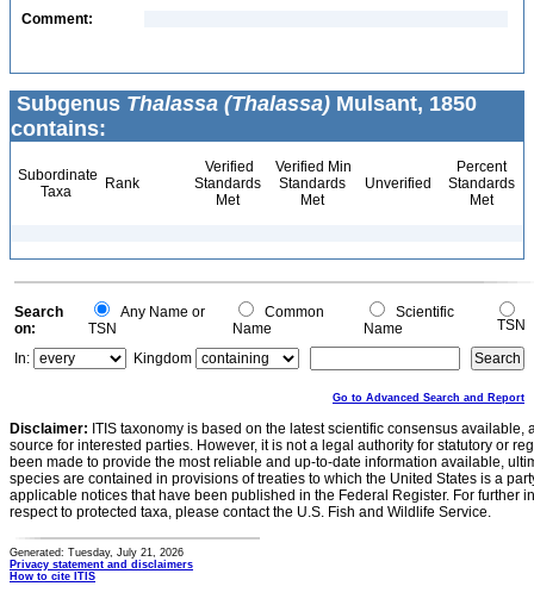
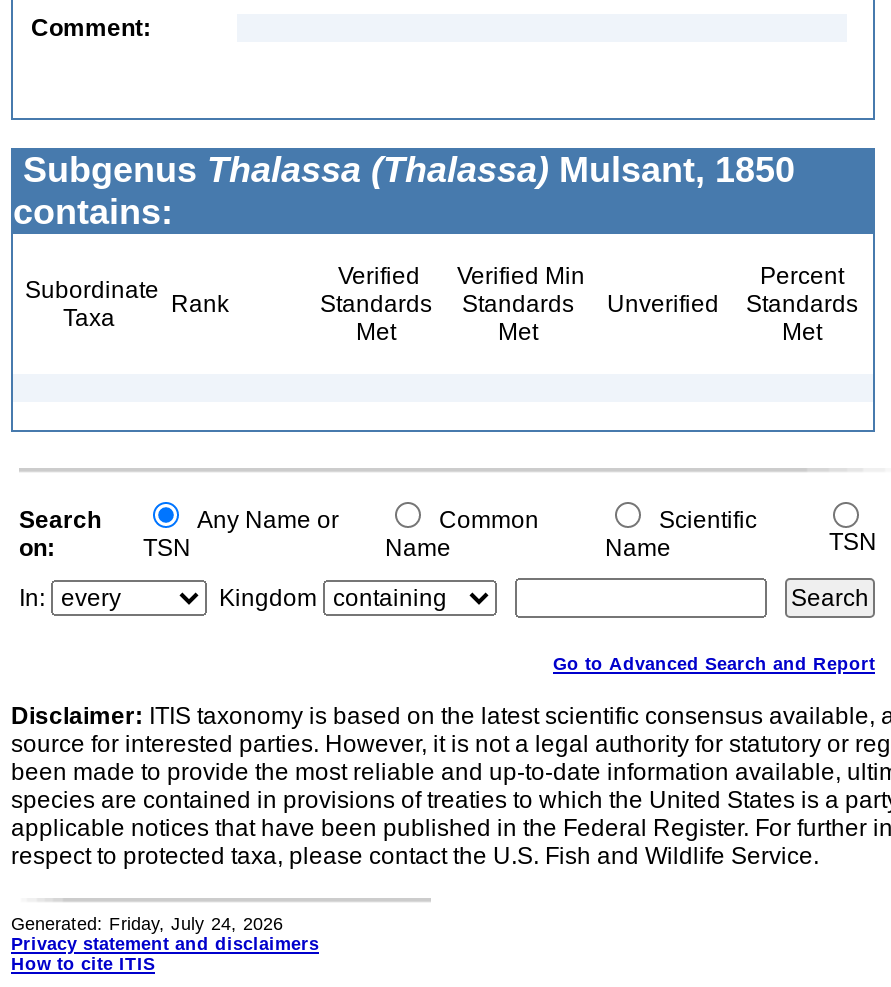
- Generated: Tuesday, July 21, 2026
+ Generated: Friday, July 24, 2026
